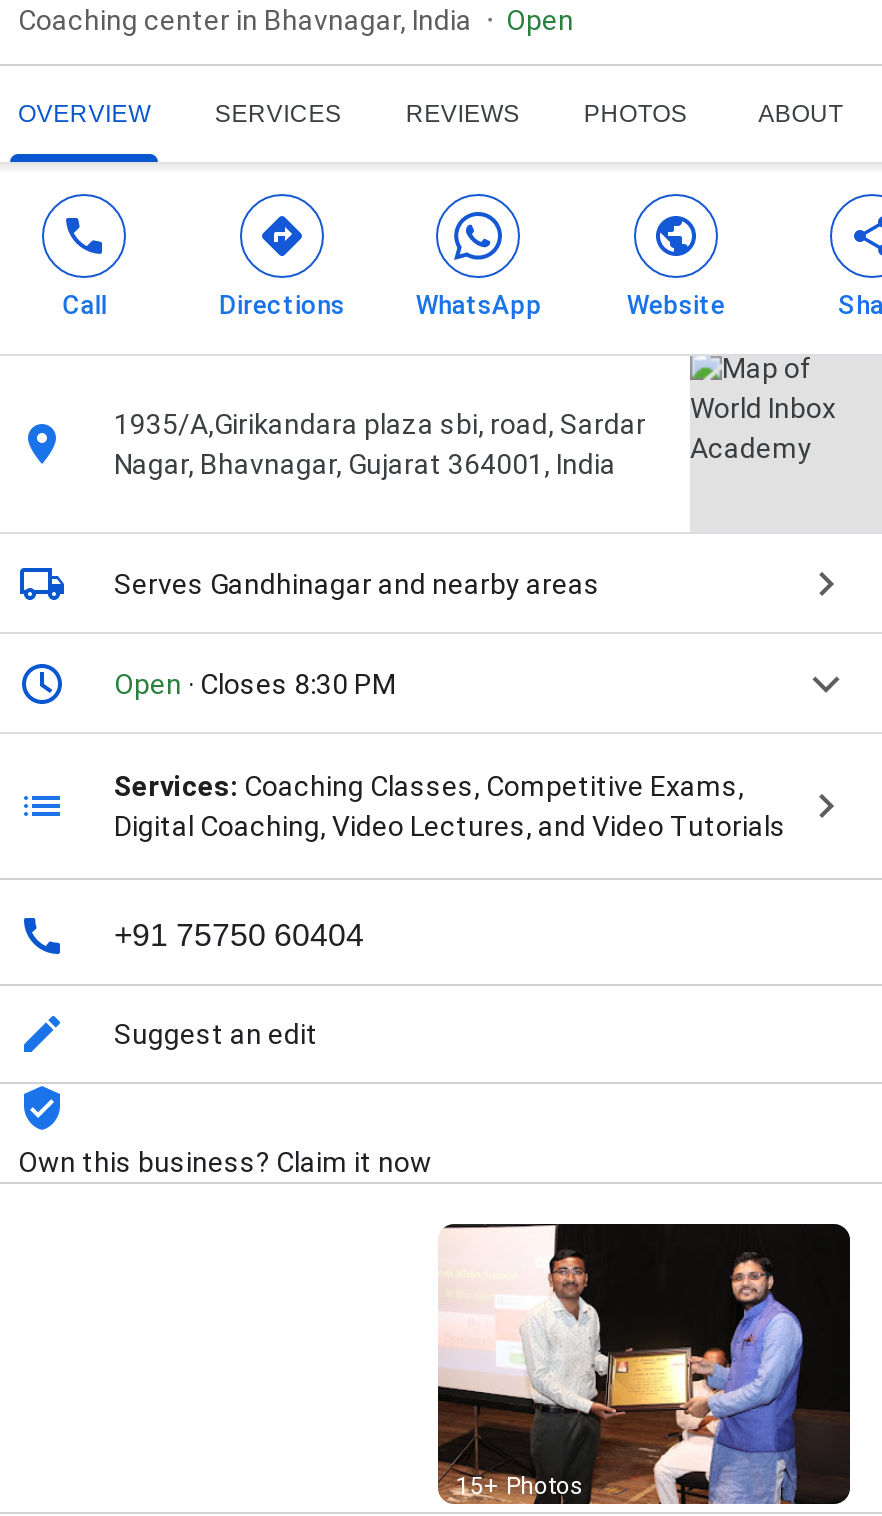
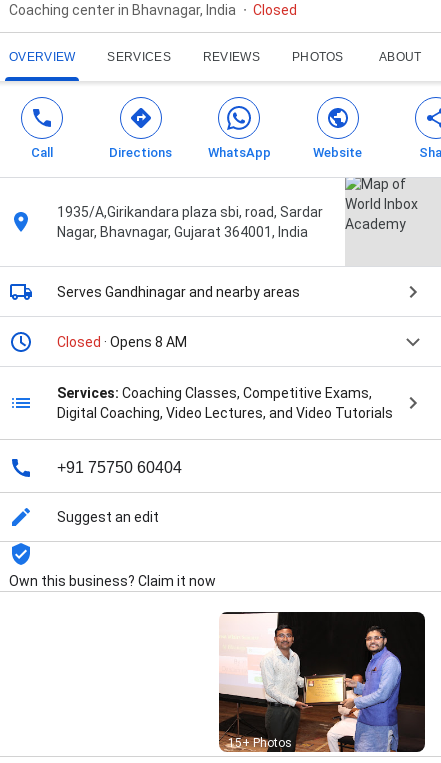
- Open
+ Closed

- Open · Closes 8:30 PM
+ Closed · Opens 8 AM
